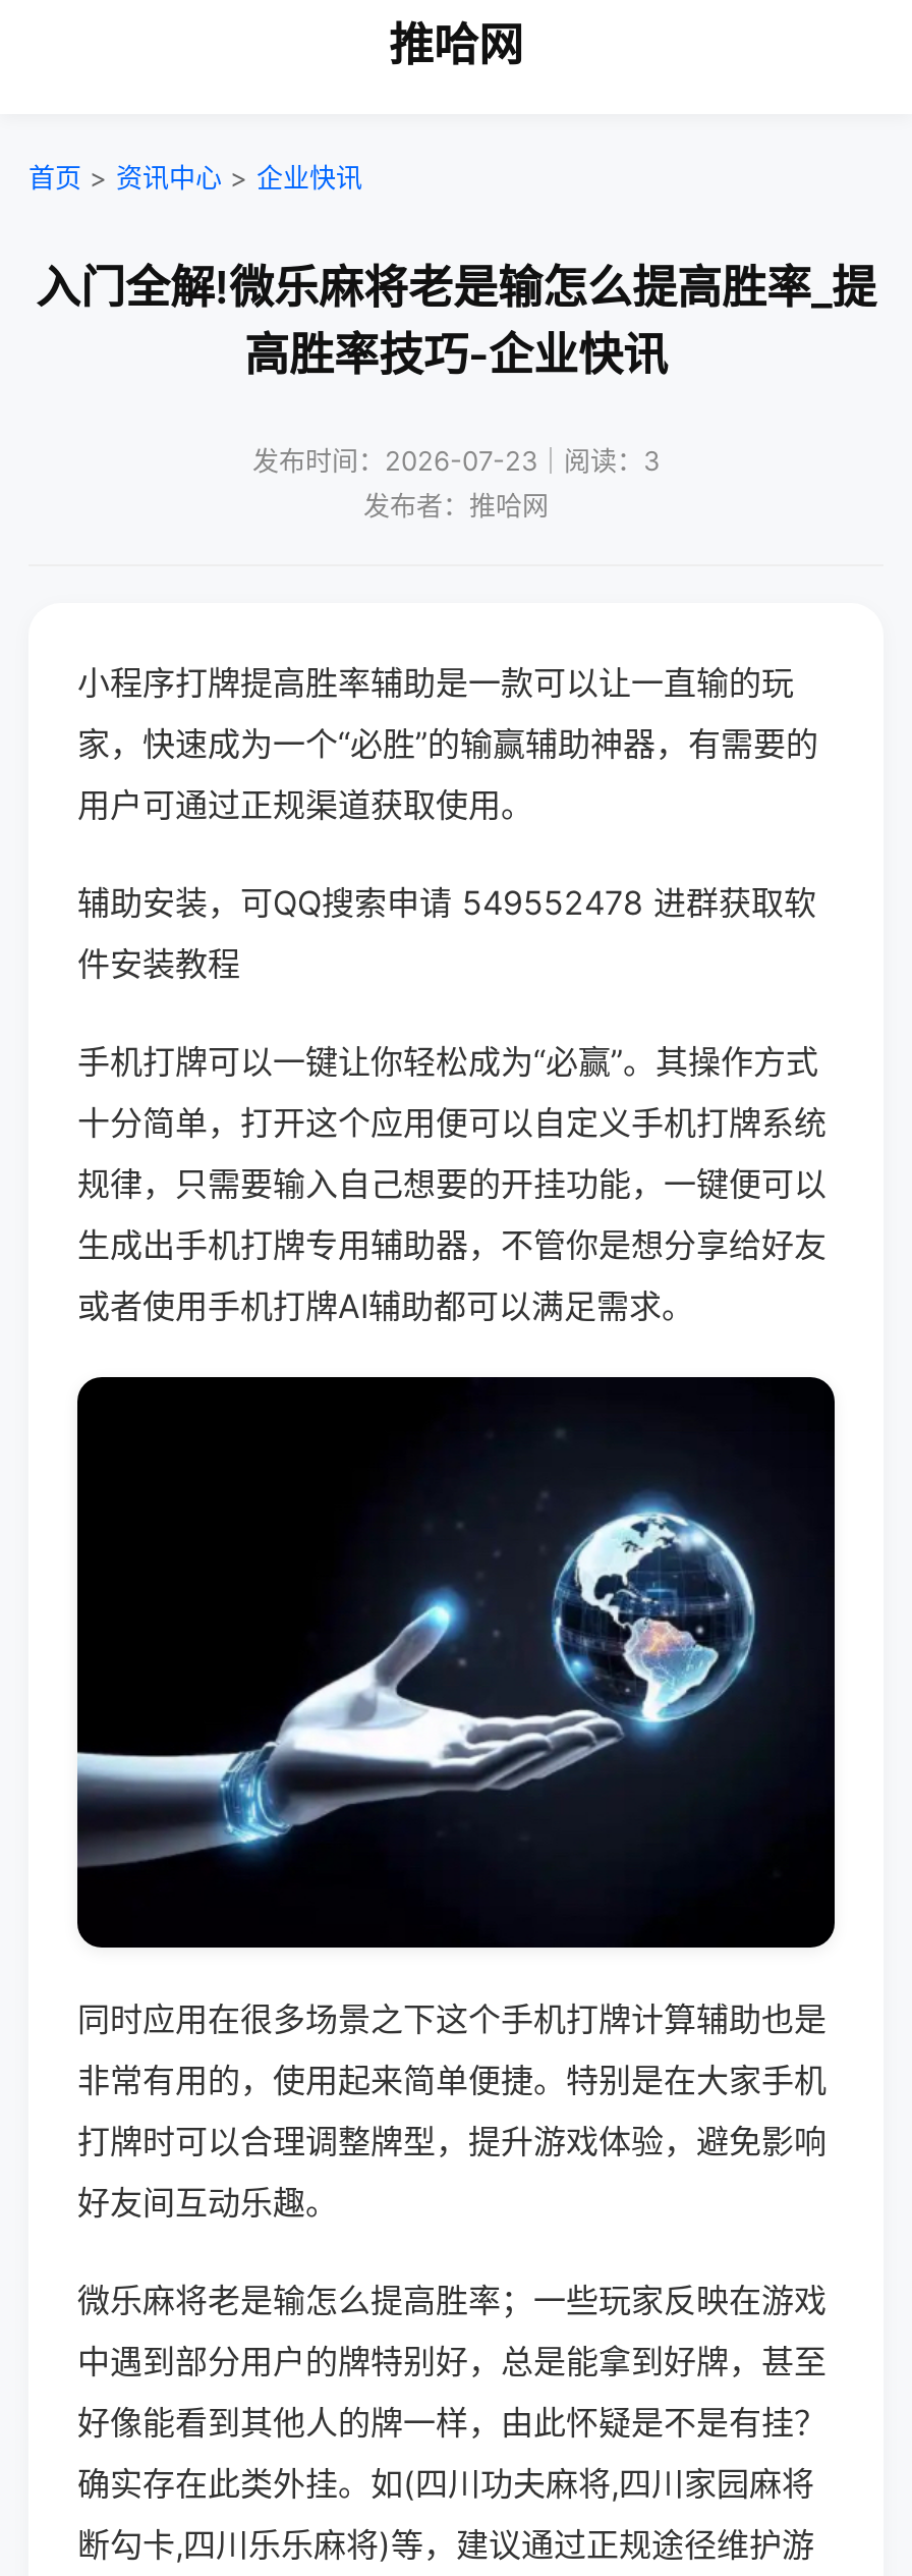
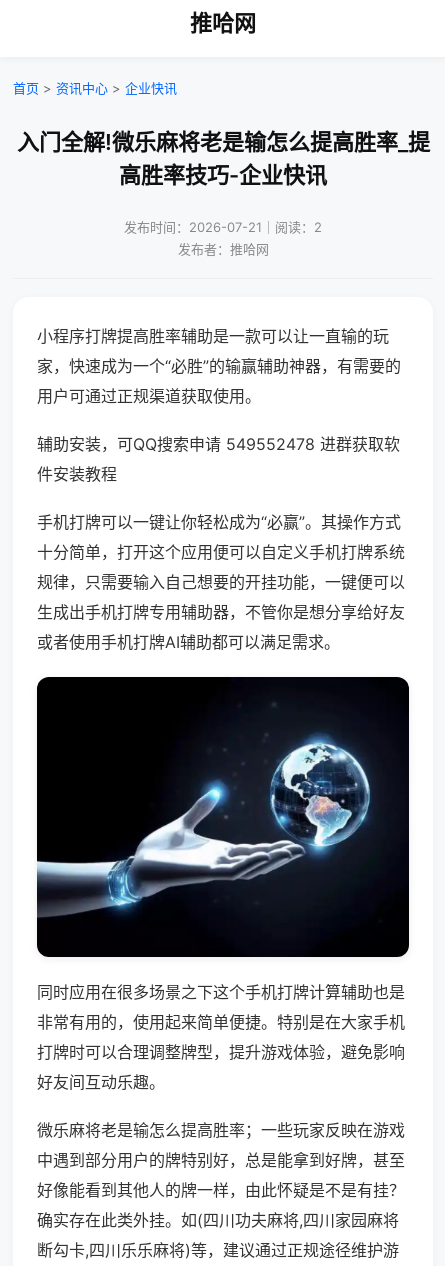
- 发布时间：2026-07-23｜阅读：3
+ 发布时间：2026-07-21｜阅读：2
